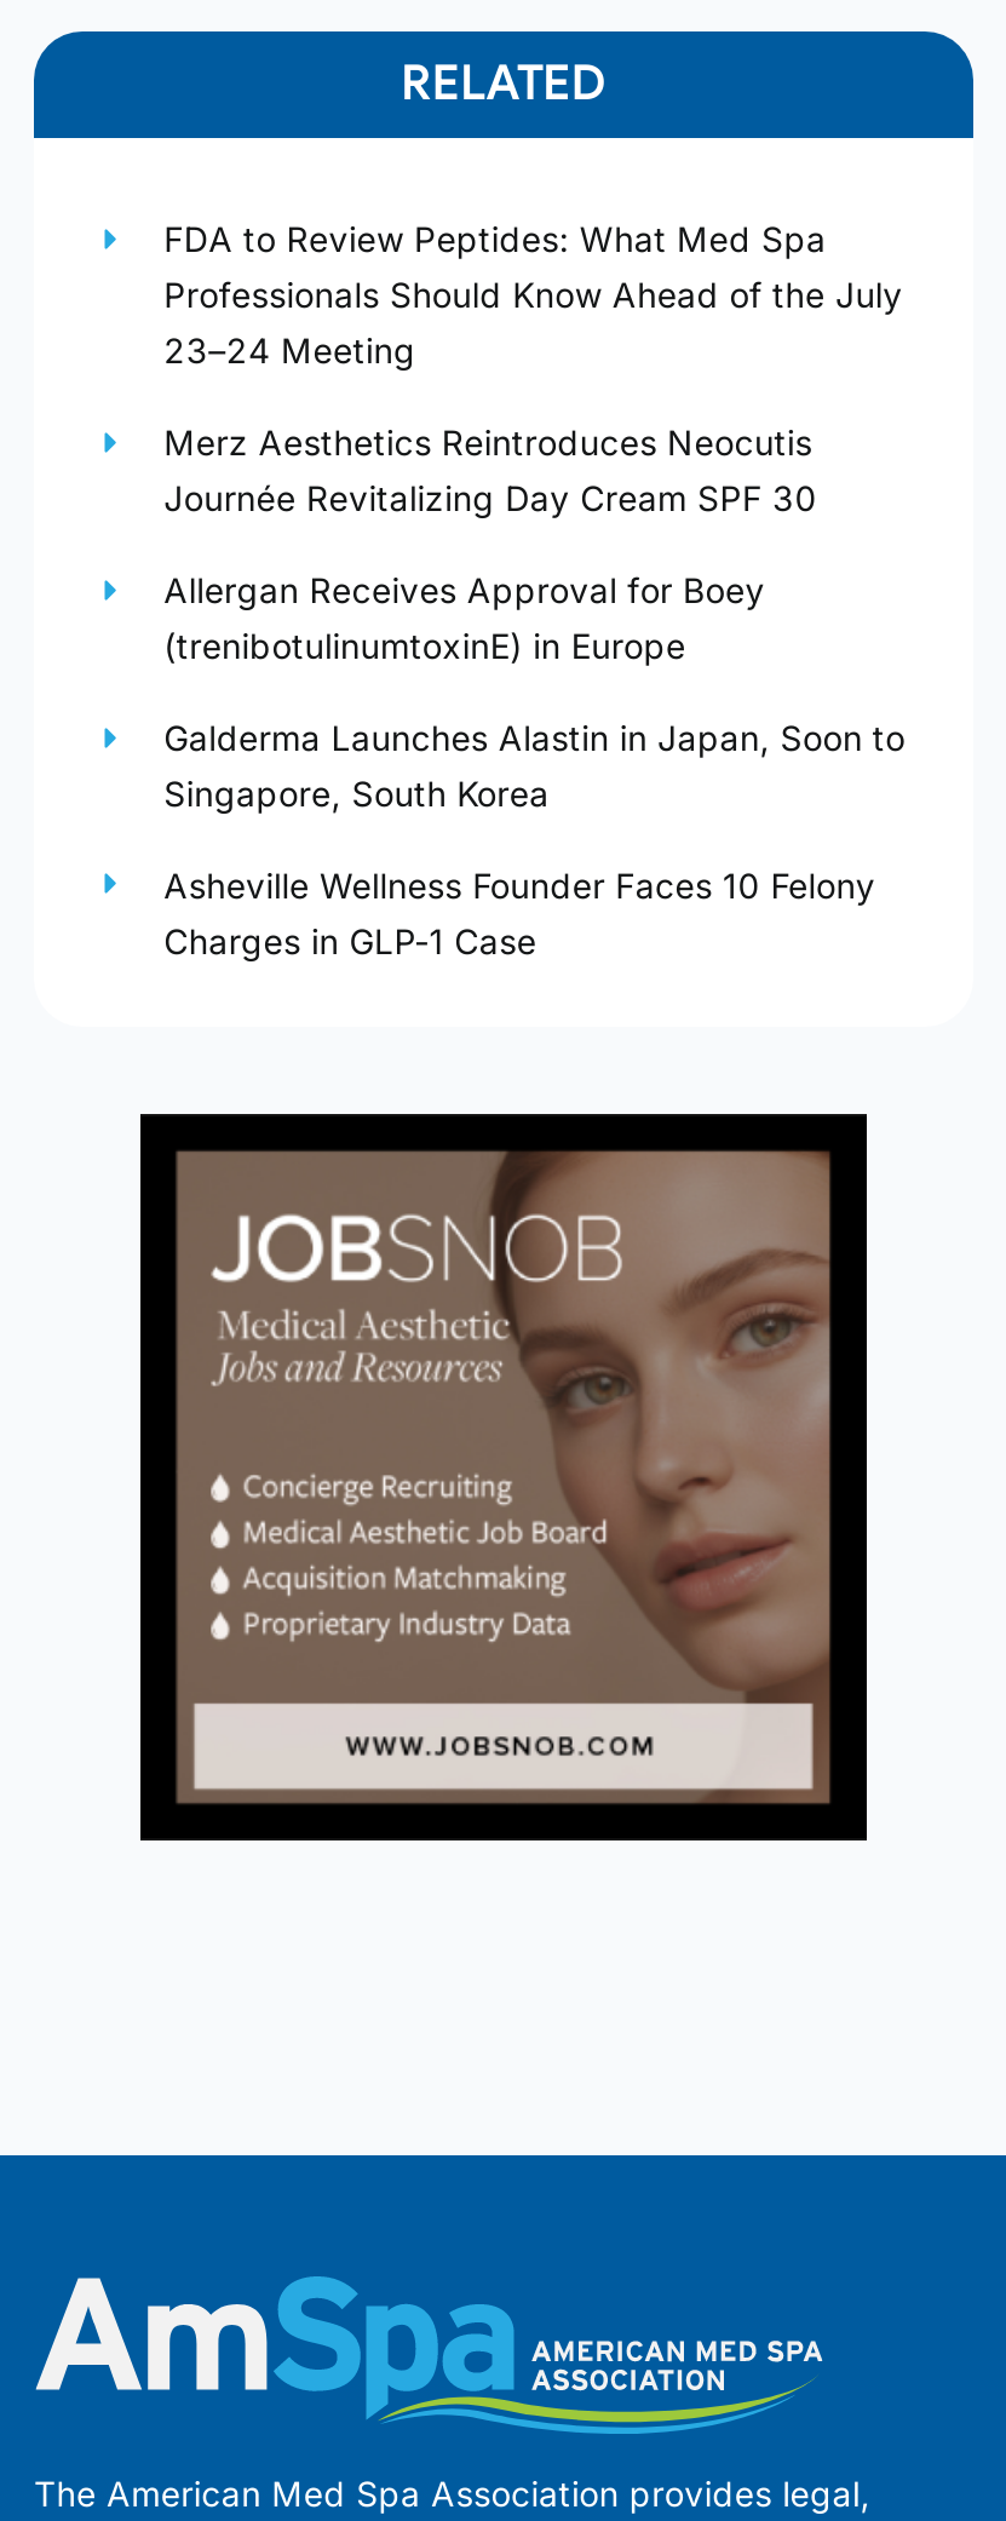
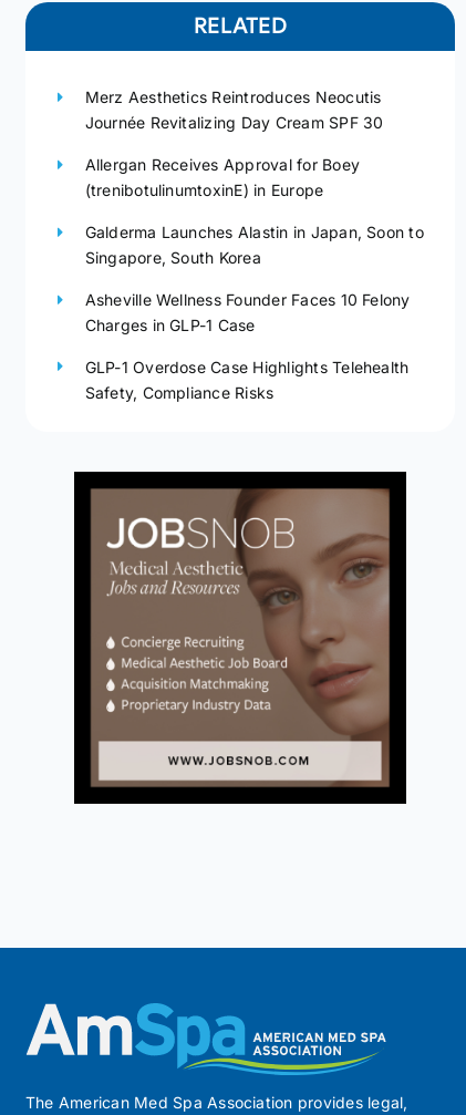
- FDA to Review Peptides: What Med Spa
- Professionals Should Know Ahead of the July
- 23–24 Meeting

moved up: Merz Aesthetics Reintroduces Neocutis | Journée Revitalizing Day Cream SPF 30 | Allergan Receives Approval for Boey | (trenibotulinumtoxinE) in Europe | Galderma Launches Alastin in Japan, Soon to | Singapore, South Korea | Asheville Wellness Founder Faces 10 Felony | Charges in GLP-1 Case

+ GLP-1 Overdose Case Highlights Telehealth
+ Safety, Compliance Risks
